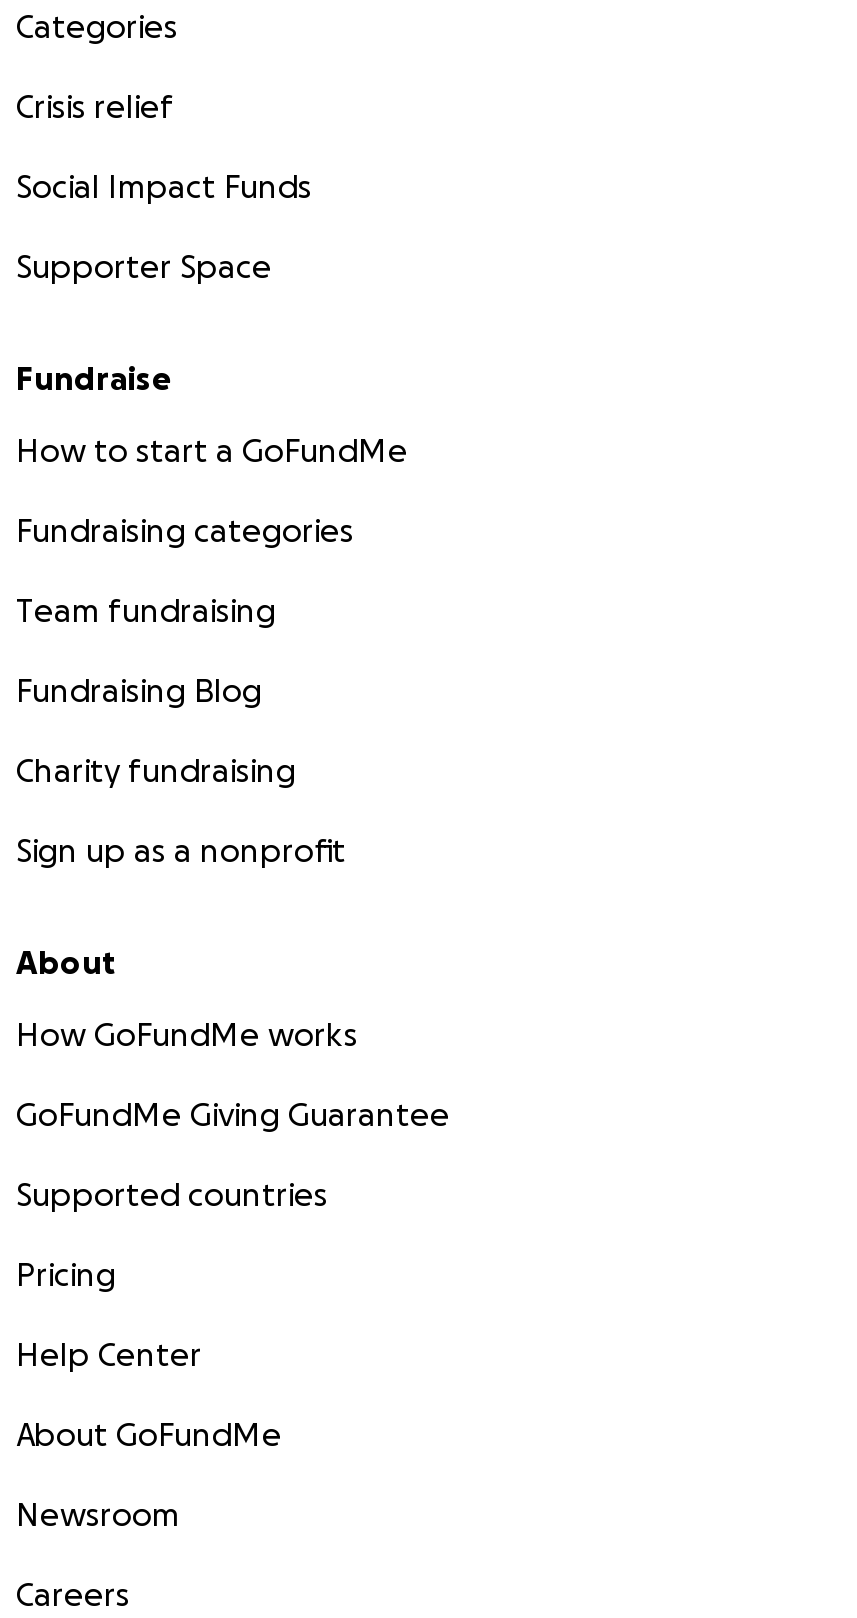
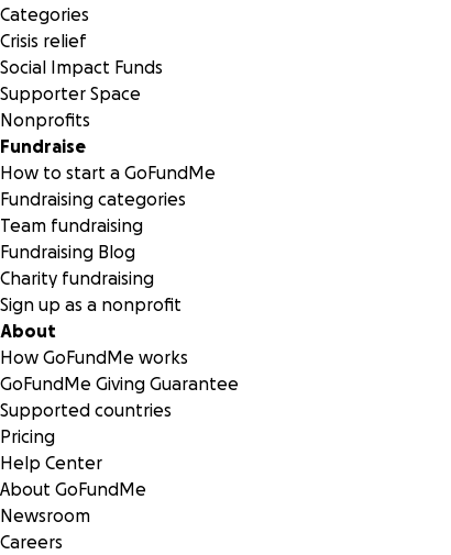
+ Nonprofits
